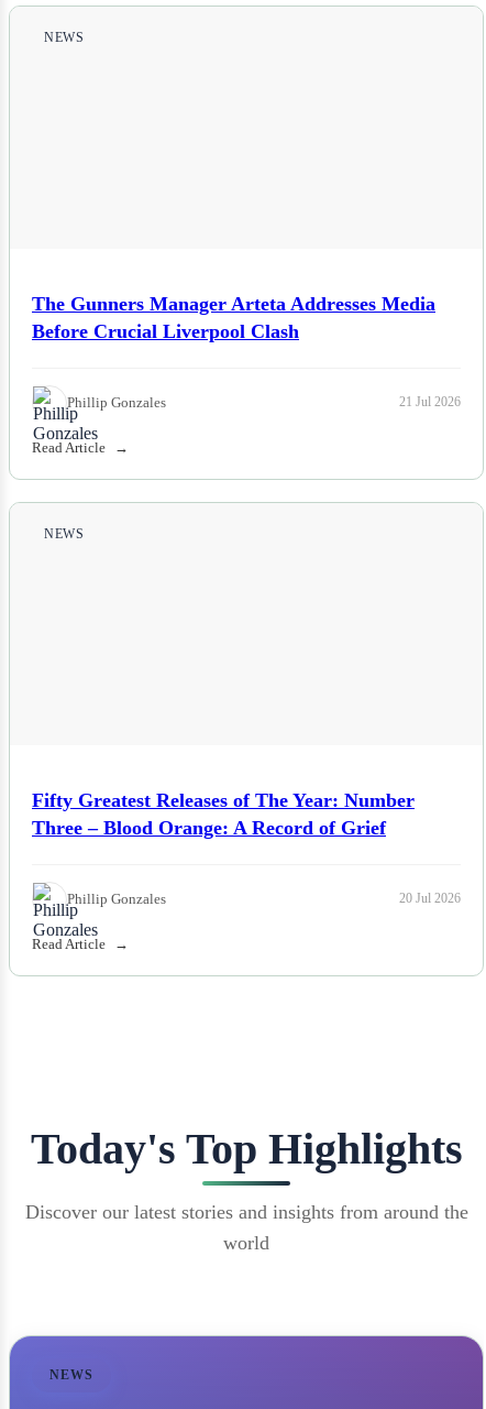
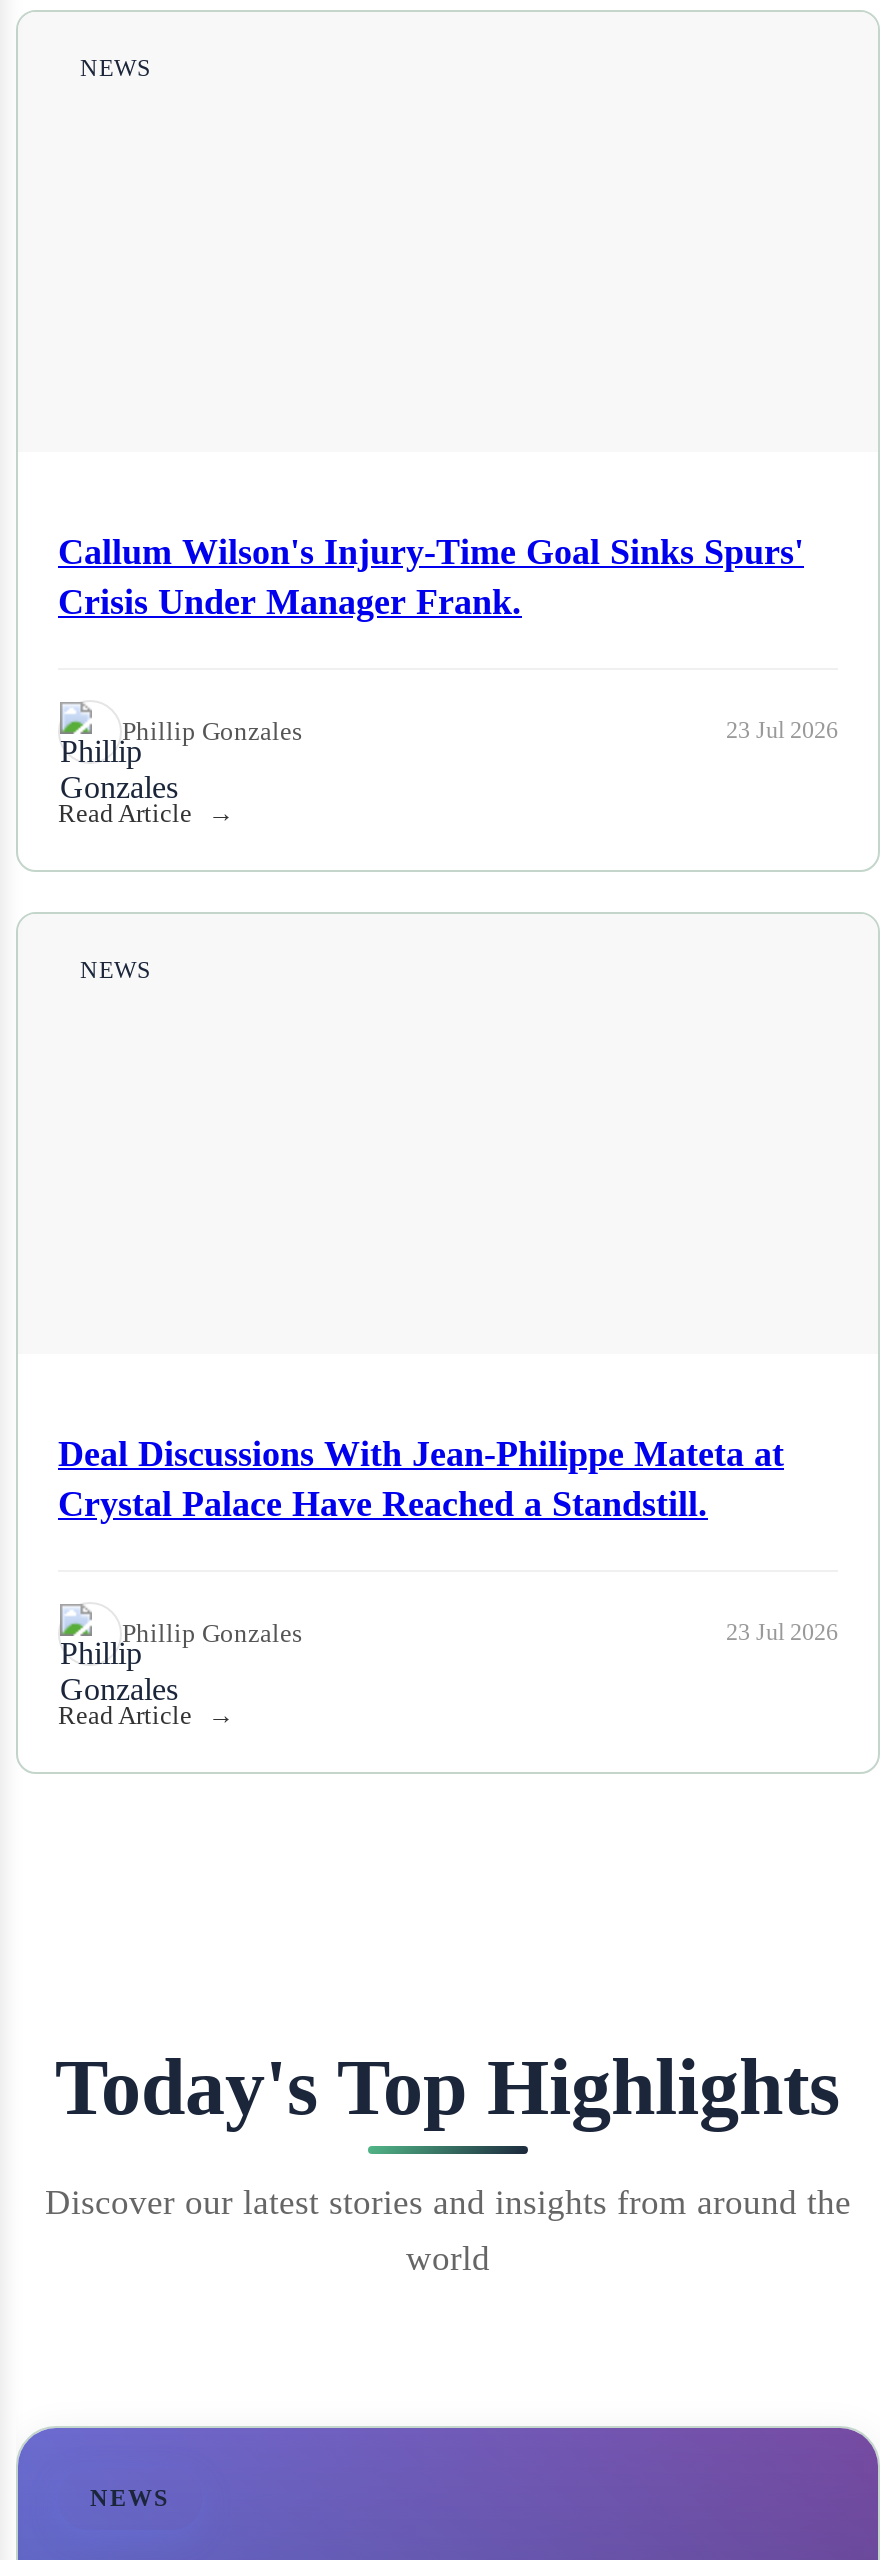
- The Gunners Manager Arteta Addresses Media
- Before Crucial Liverpool Clash
+ Callum Wilson's Injury-Time Goal Sinks Spurs'
+ Crisis Under Manager Frank.

- 21 Jul 2026
+ 23 Jul 2026

- Fifty Greatest Releases of The Year: Number
- Three – Blood Orange: A Record of Grief
+ Deal Discussions With Jean-Philippe Mateta at
+ Crystal Palace Have Reached a Standstill.

- 20 Jul 2026
+ 23 Jul 2026
